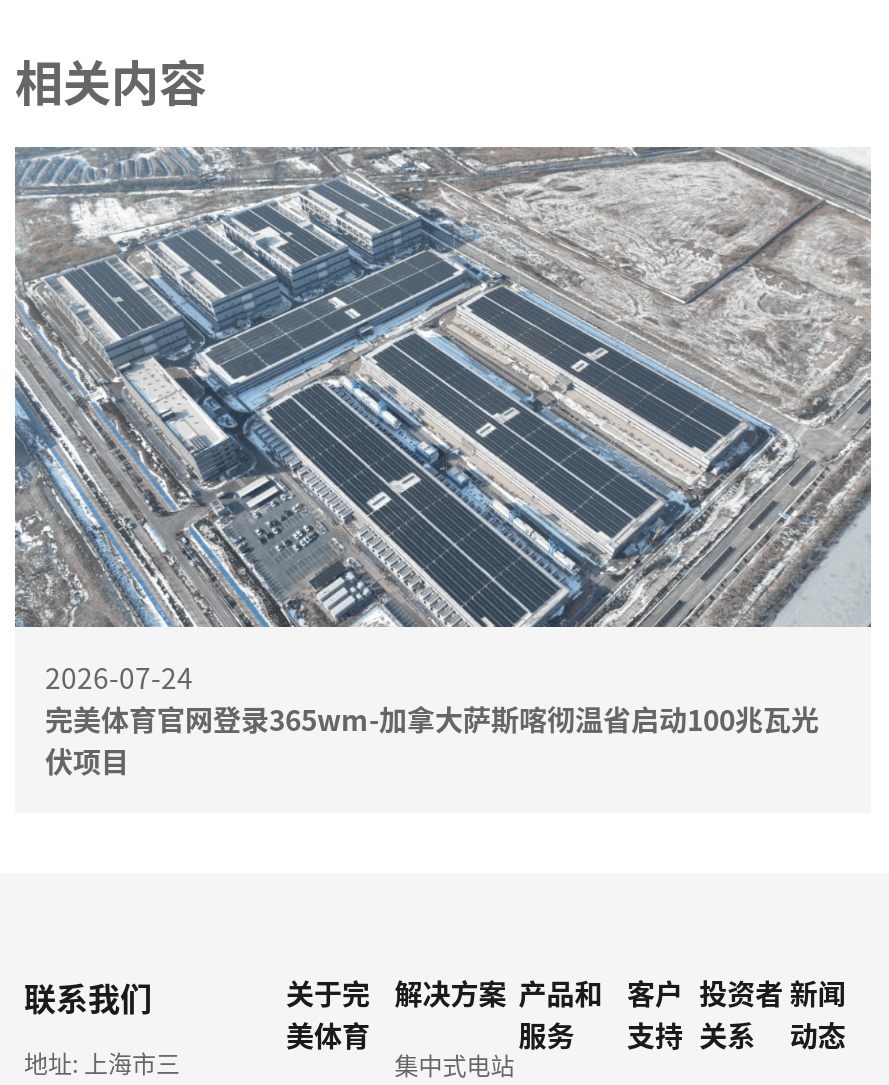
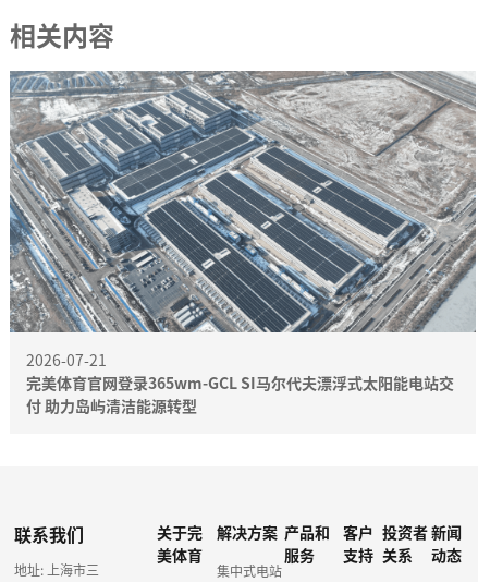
- 2026-07-24
- 完美体育官网登录365wm-加拿大萨斯喀彻温省启动100兆瓦光
- 伏项目
+ 2026-07-21
+ 完美体育官网登录365wm-GCL SI马尔代夫漂浮式太阳能电站交
+ 付 助力岛屿清洁能源转型
